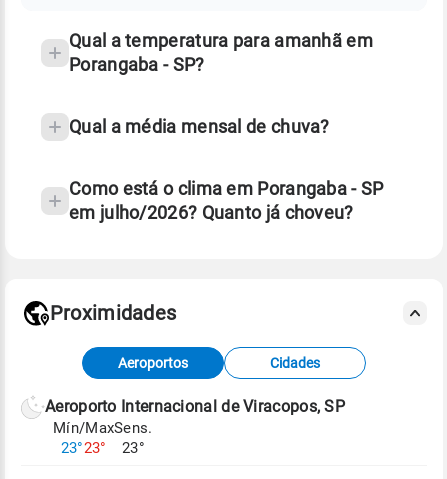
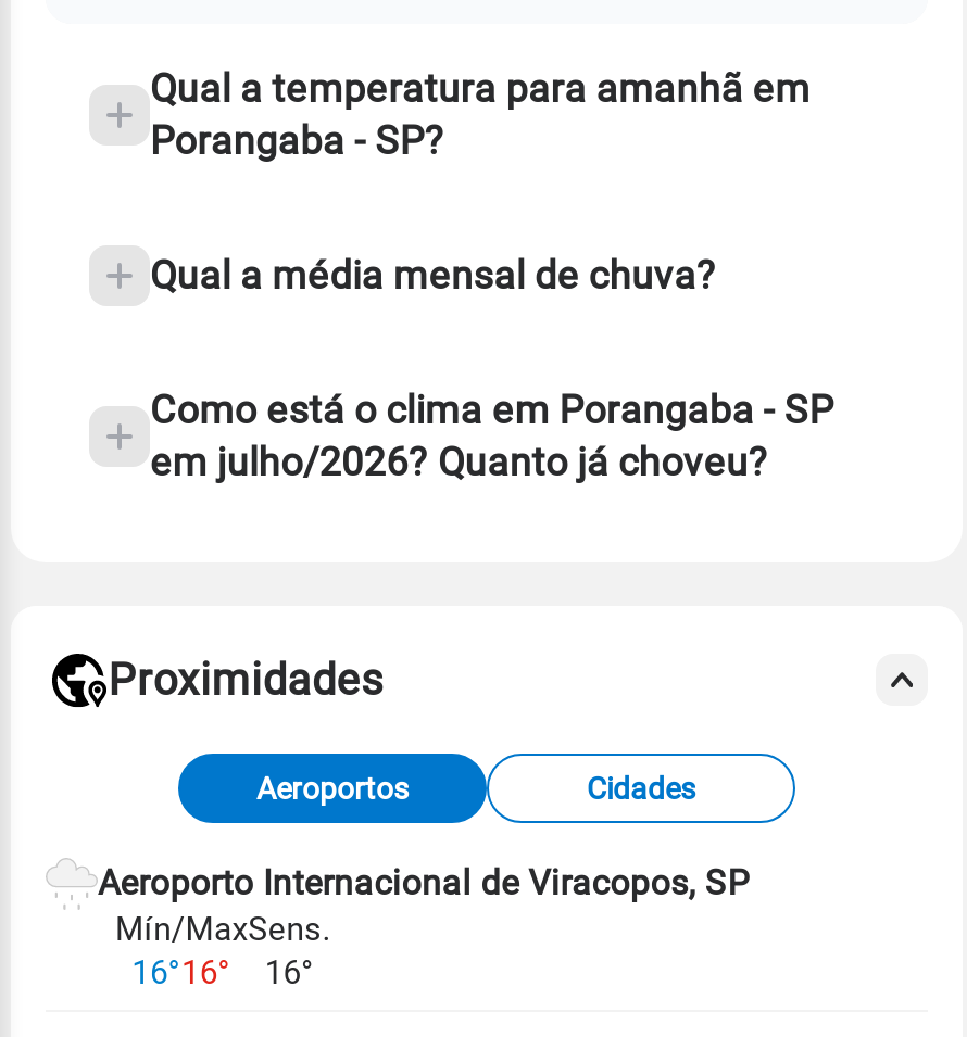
- 23°23°
+ 16°16°

- 23°
+ 16°
